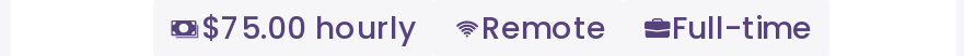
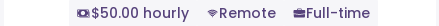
- $75.00 hourly Remote Full-time
+ $50.00 hourly Remote Full-time
